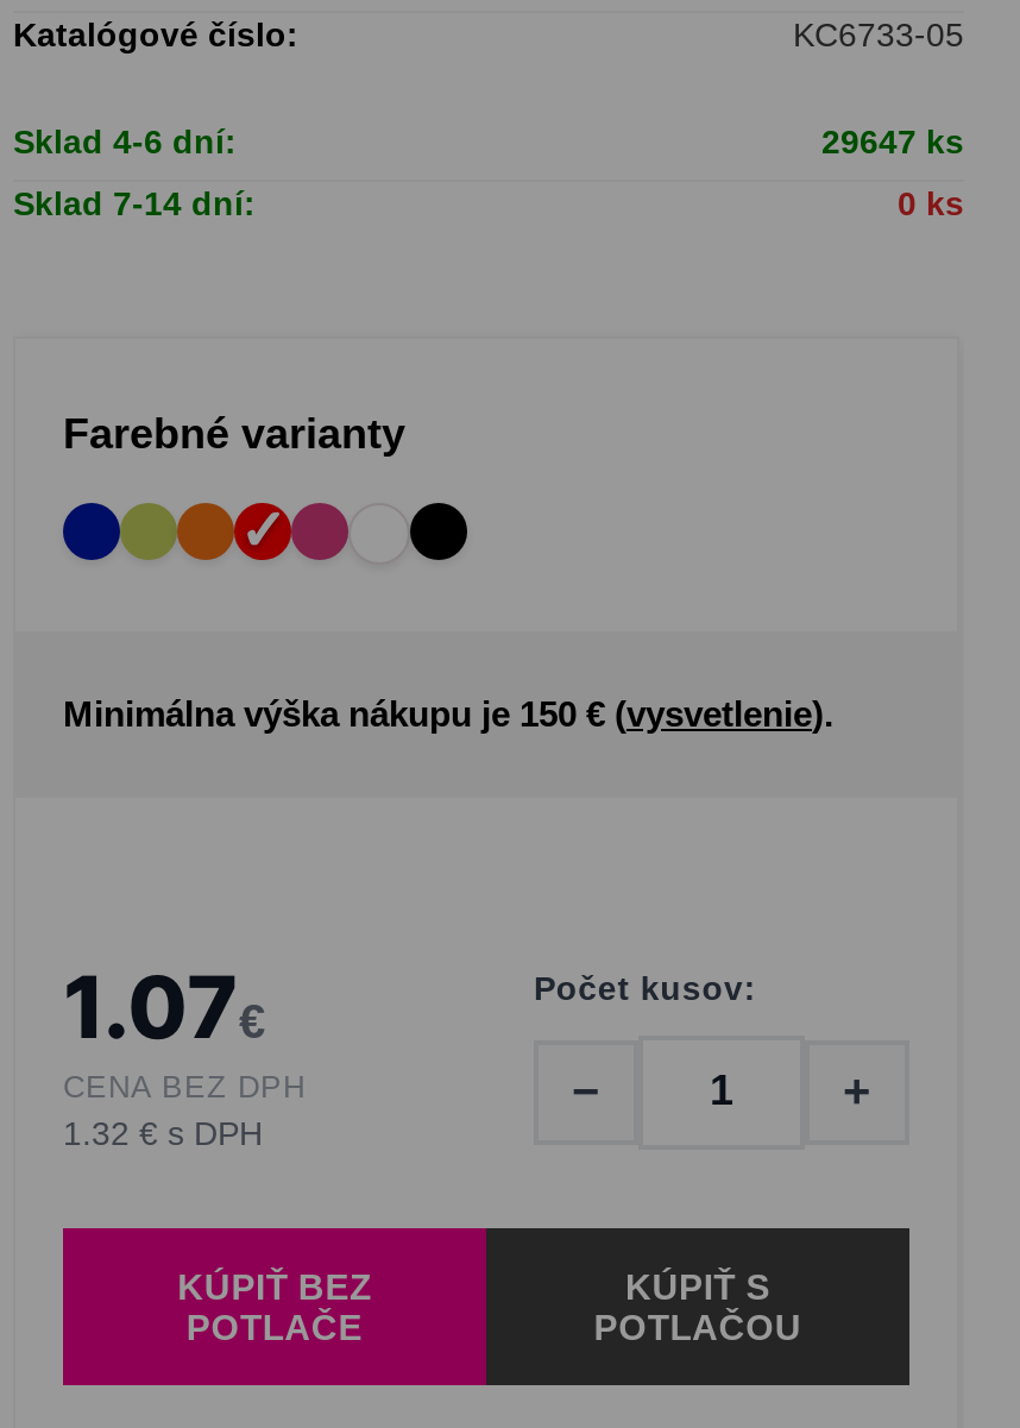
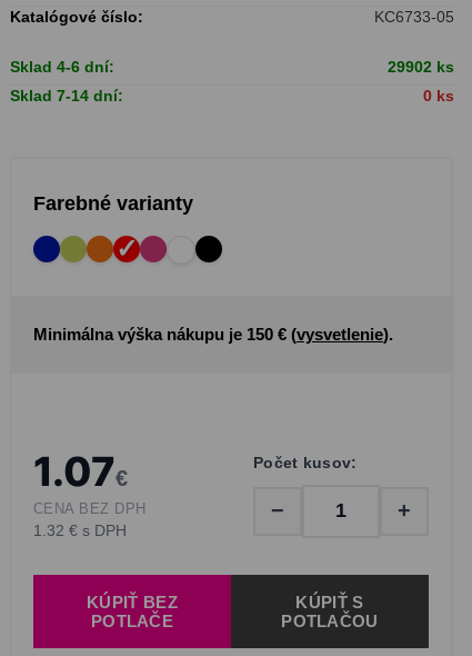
- 29647 ks
+ 29902 ks
